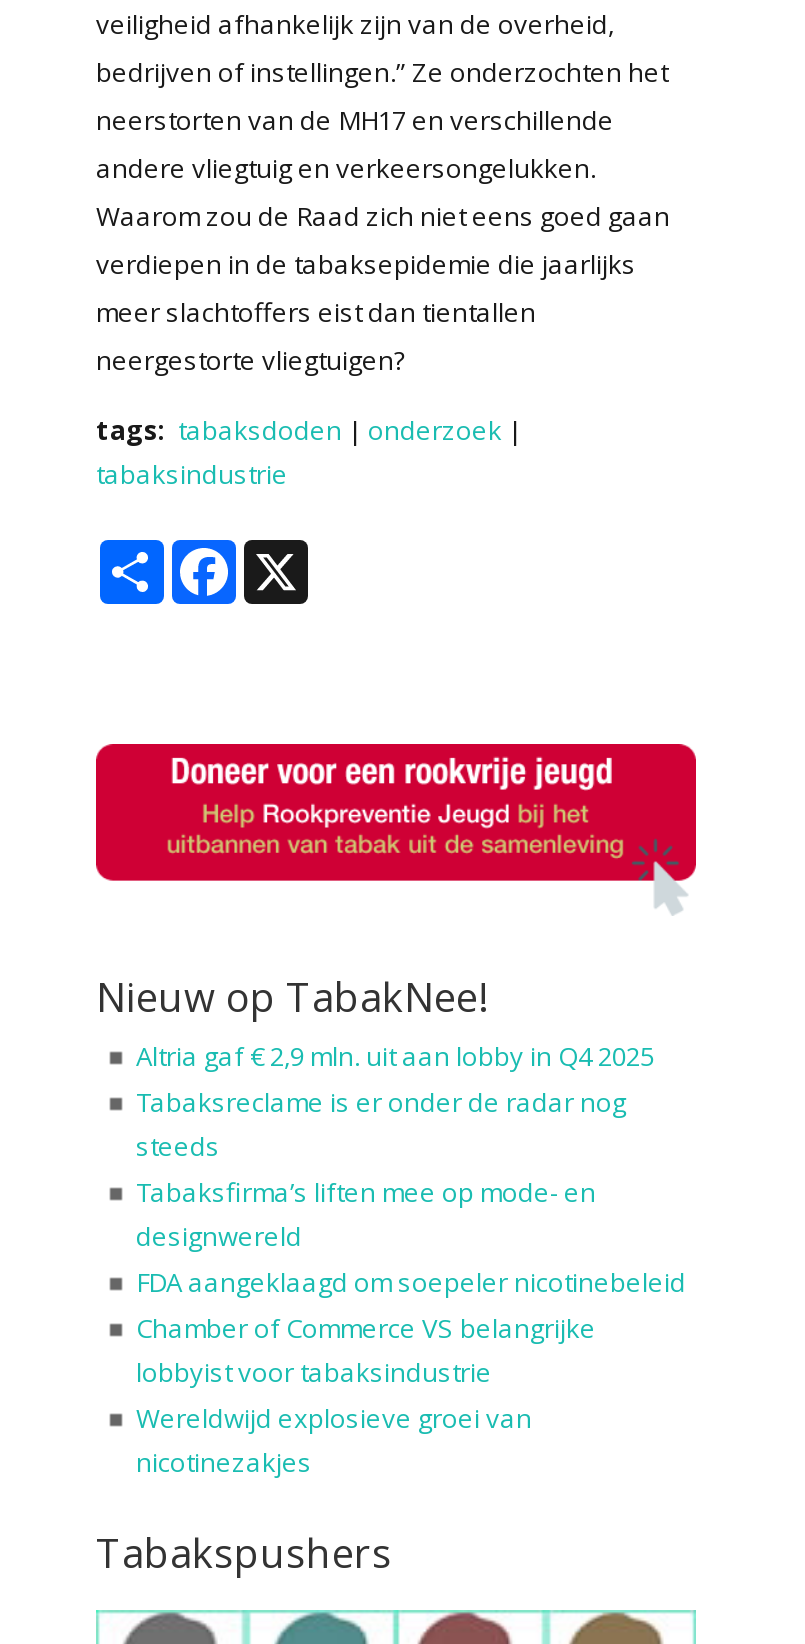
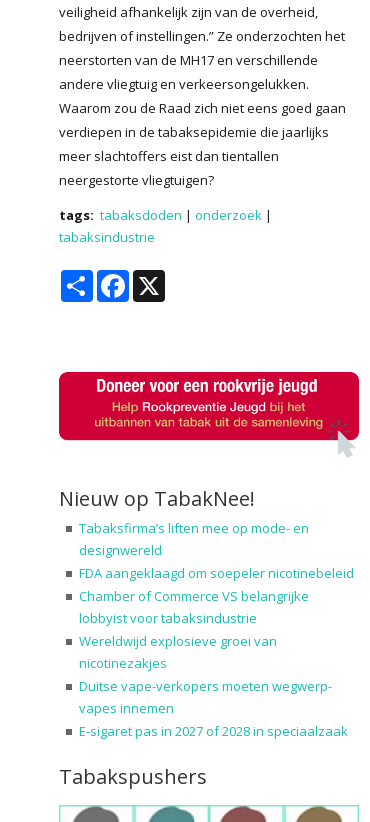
- Altria gaf € 2,9 mln. uit aan lobby in Q4 2025
- Tabaksreclame is er onder de radar nog
- steeds

moved up: Tabaksfirma’s liften mee op mode- en | designwereld | FDA aangeklaagd om soepeler nicotinebeleid | Chamber of Commerce VS belangrijke | lobbyist voor tabaksindustrie | Wereldwijd explosieve groei van | nicotinezakjes

+ Duitse vape-verkopers moeten wegwerp-
+ vapes innemen
+ E-sigaret pas in 2027 of 2028 in speciaalzaak
